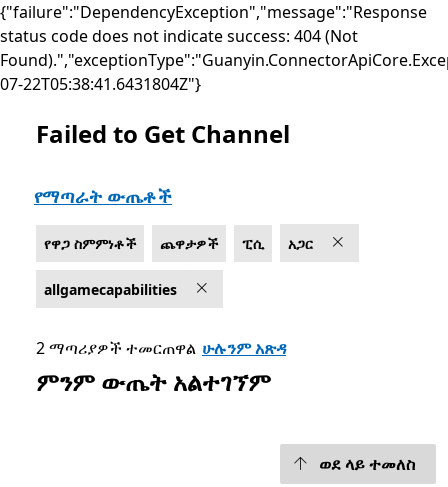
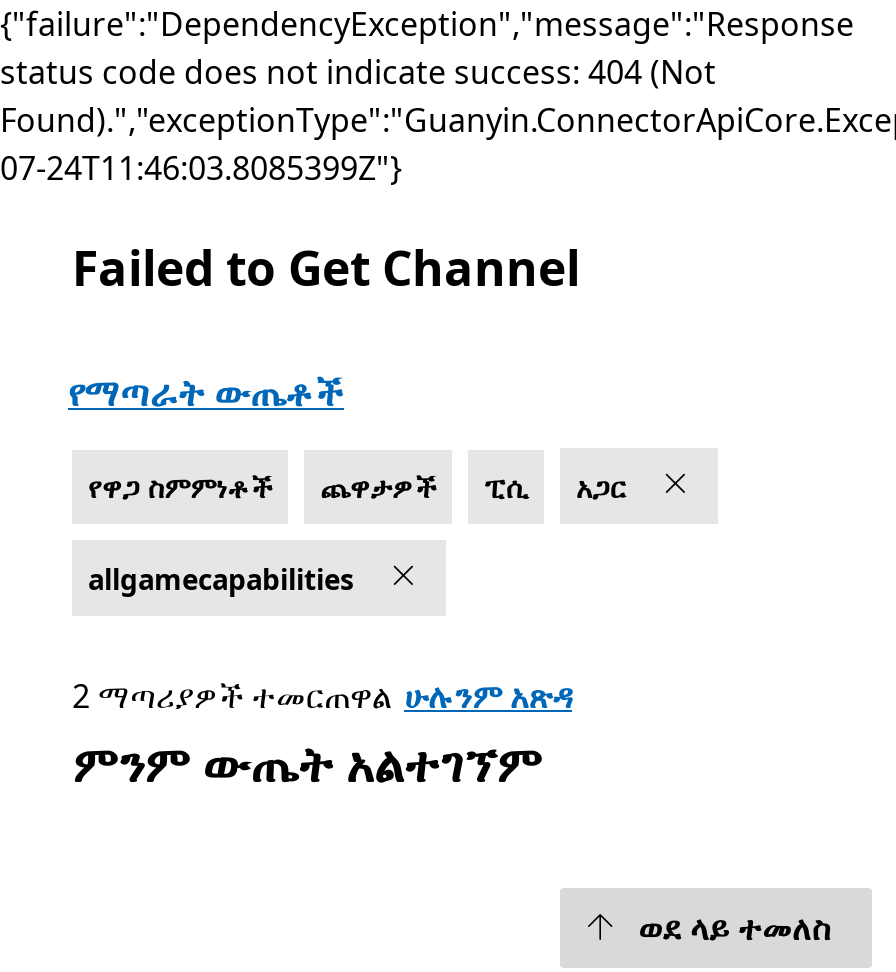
- 07-22T05:38:41.6431804Z"}
+ 07-24T11:46:03.8085399Z"}
